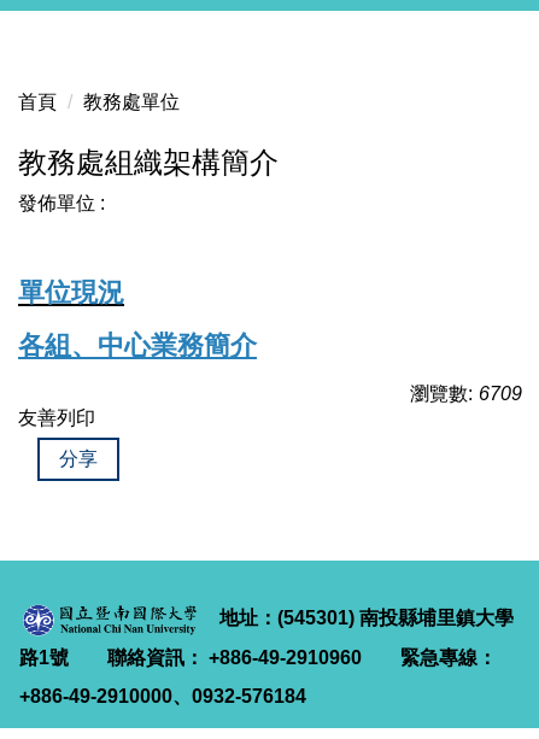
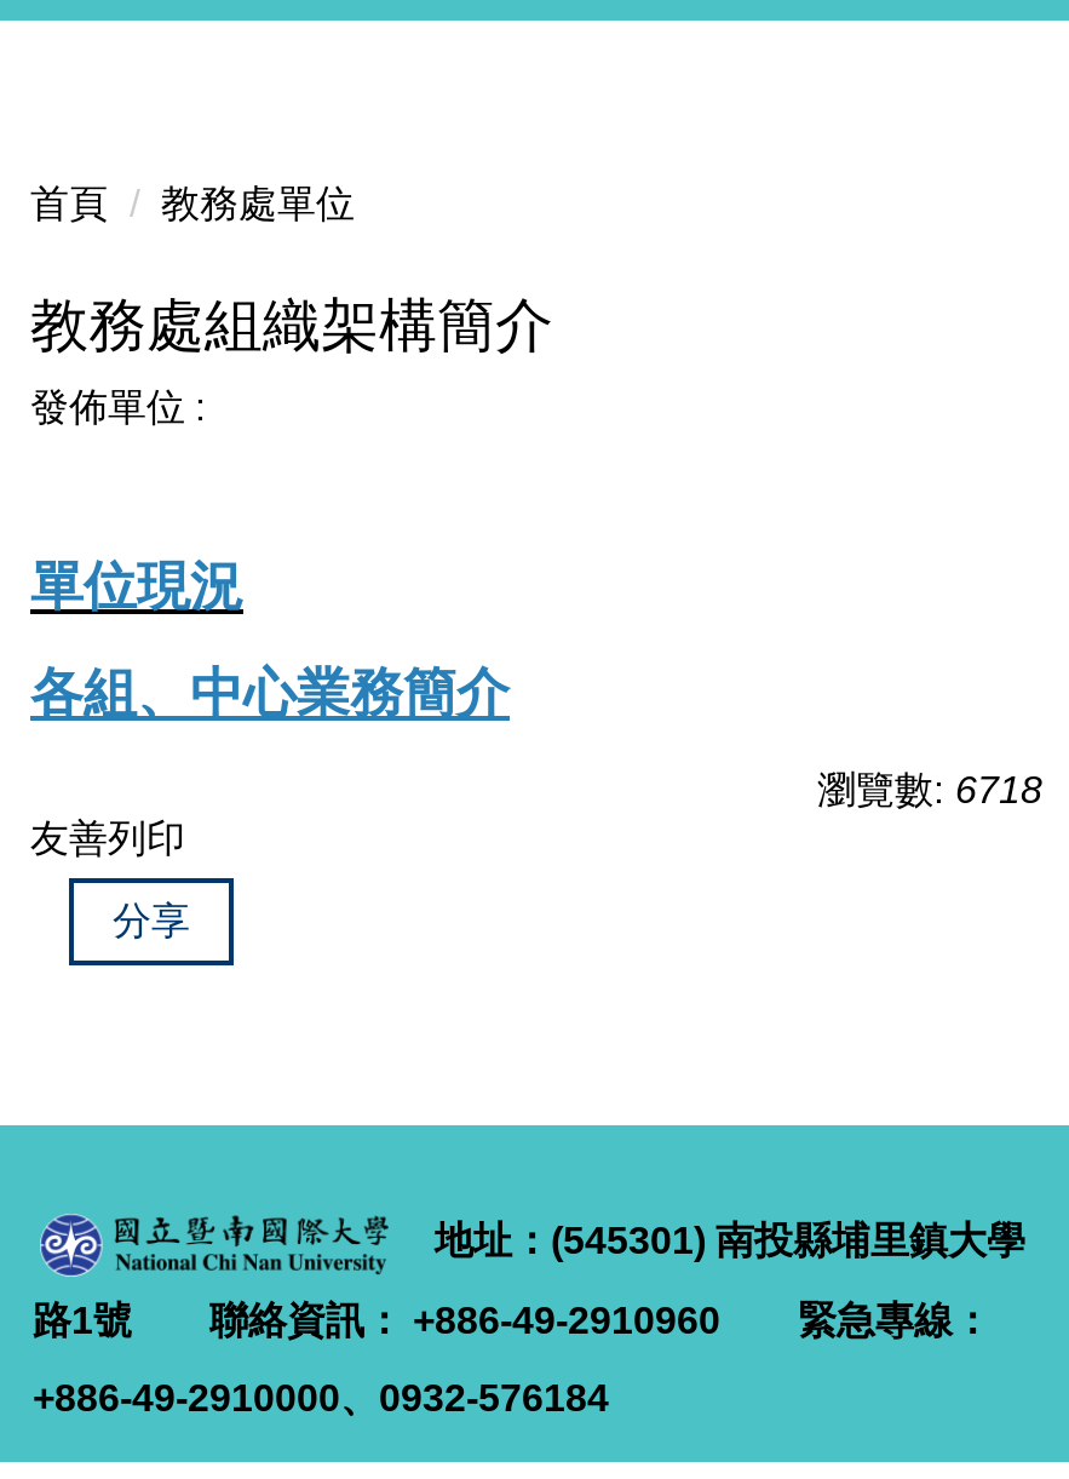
- 瀏覽數: 6709
+ 瀏覽數: 6718
